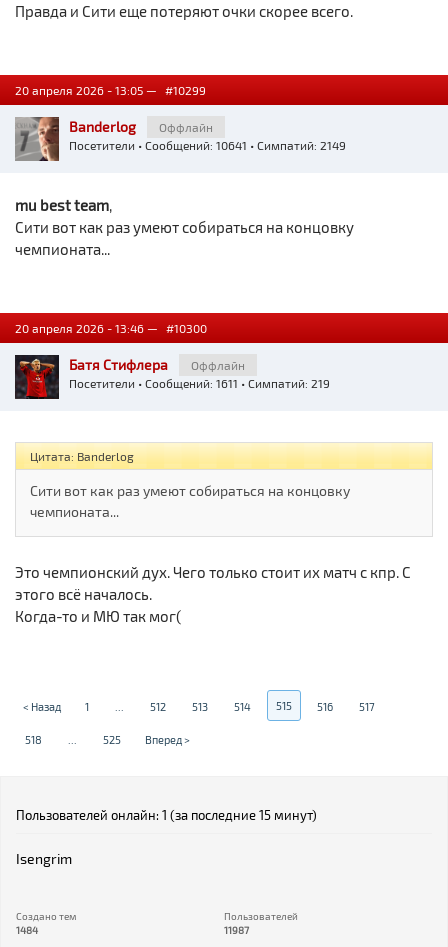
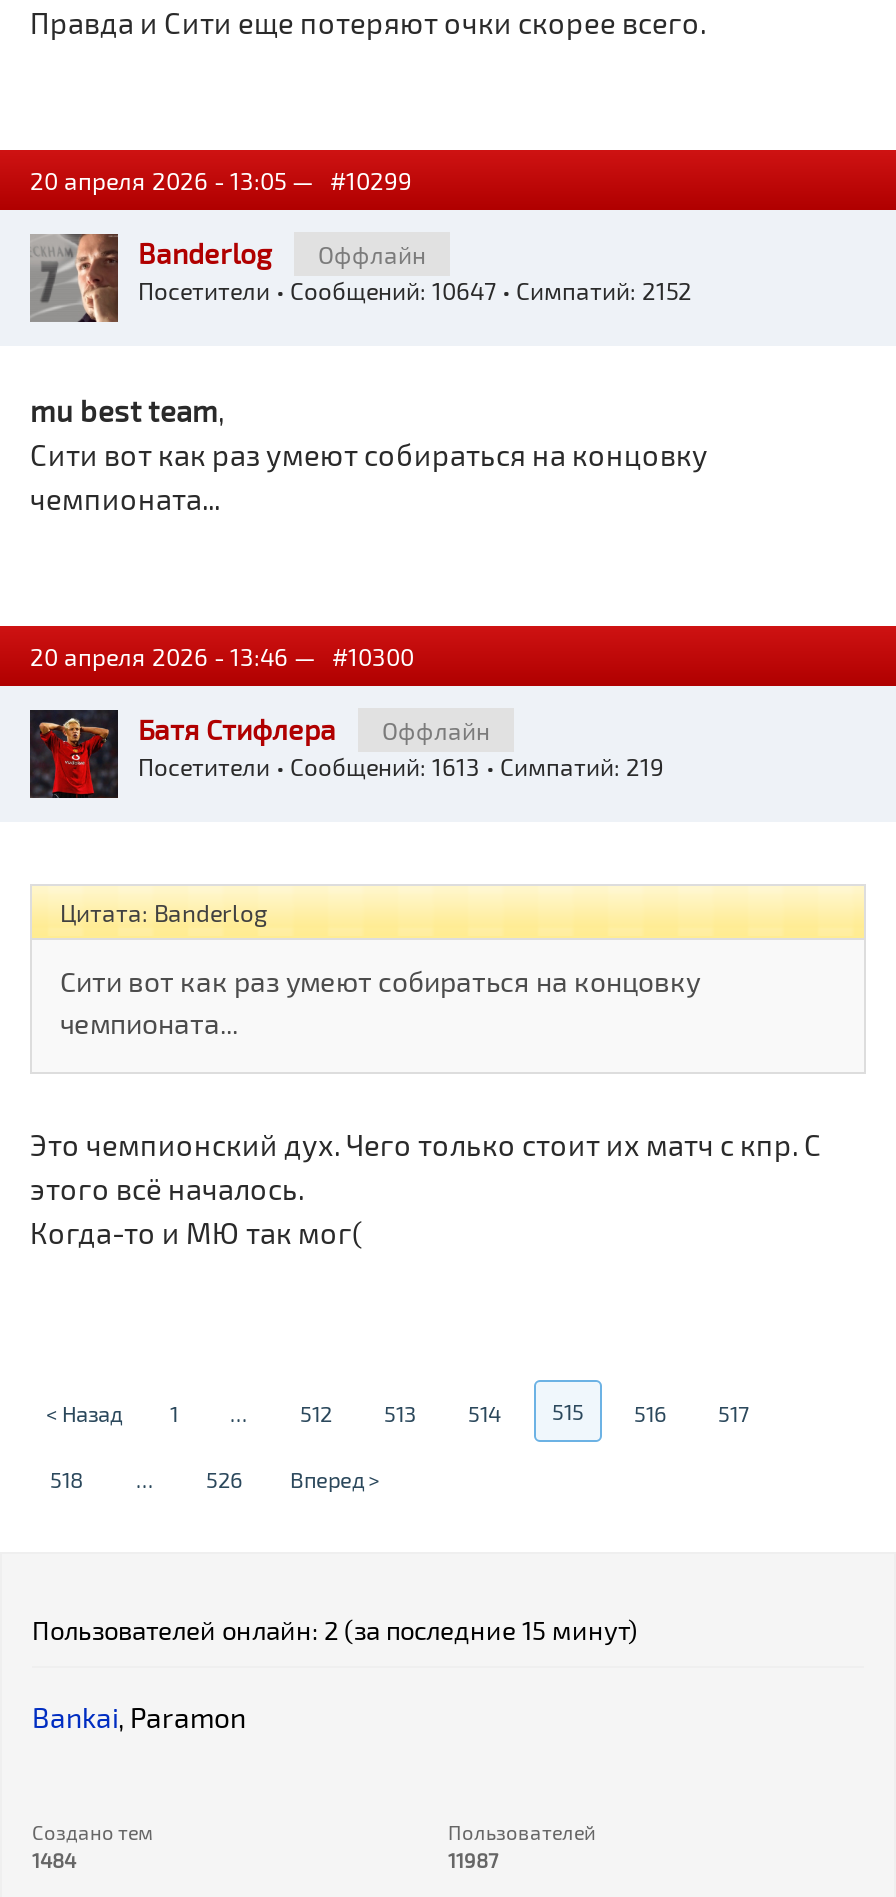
- Посетители • Сообщений: 10641 • Симпатий: 2149
+ Посетители • Сообщений: 10647 • Симпатий: 2152

- Посетители • Сообщений: 1611 • Симпатий: 219
+ Посетители • Сообщений: 1613 • Симпатий: 219

- 525
+ 526

- Пользователей онлайн: 1 (за последние 15 минут)
+ Пользователей онлайн: 2 (за последние 15 минут)

- Isengrim
+ Bankai, Paramon
